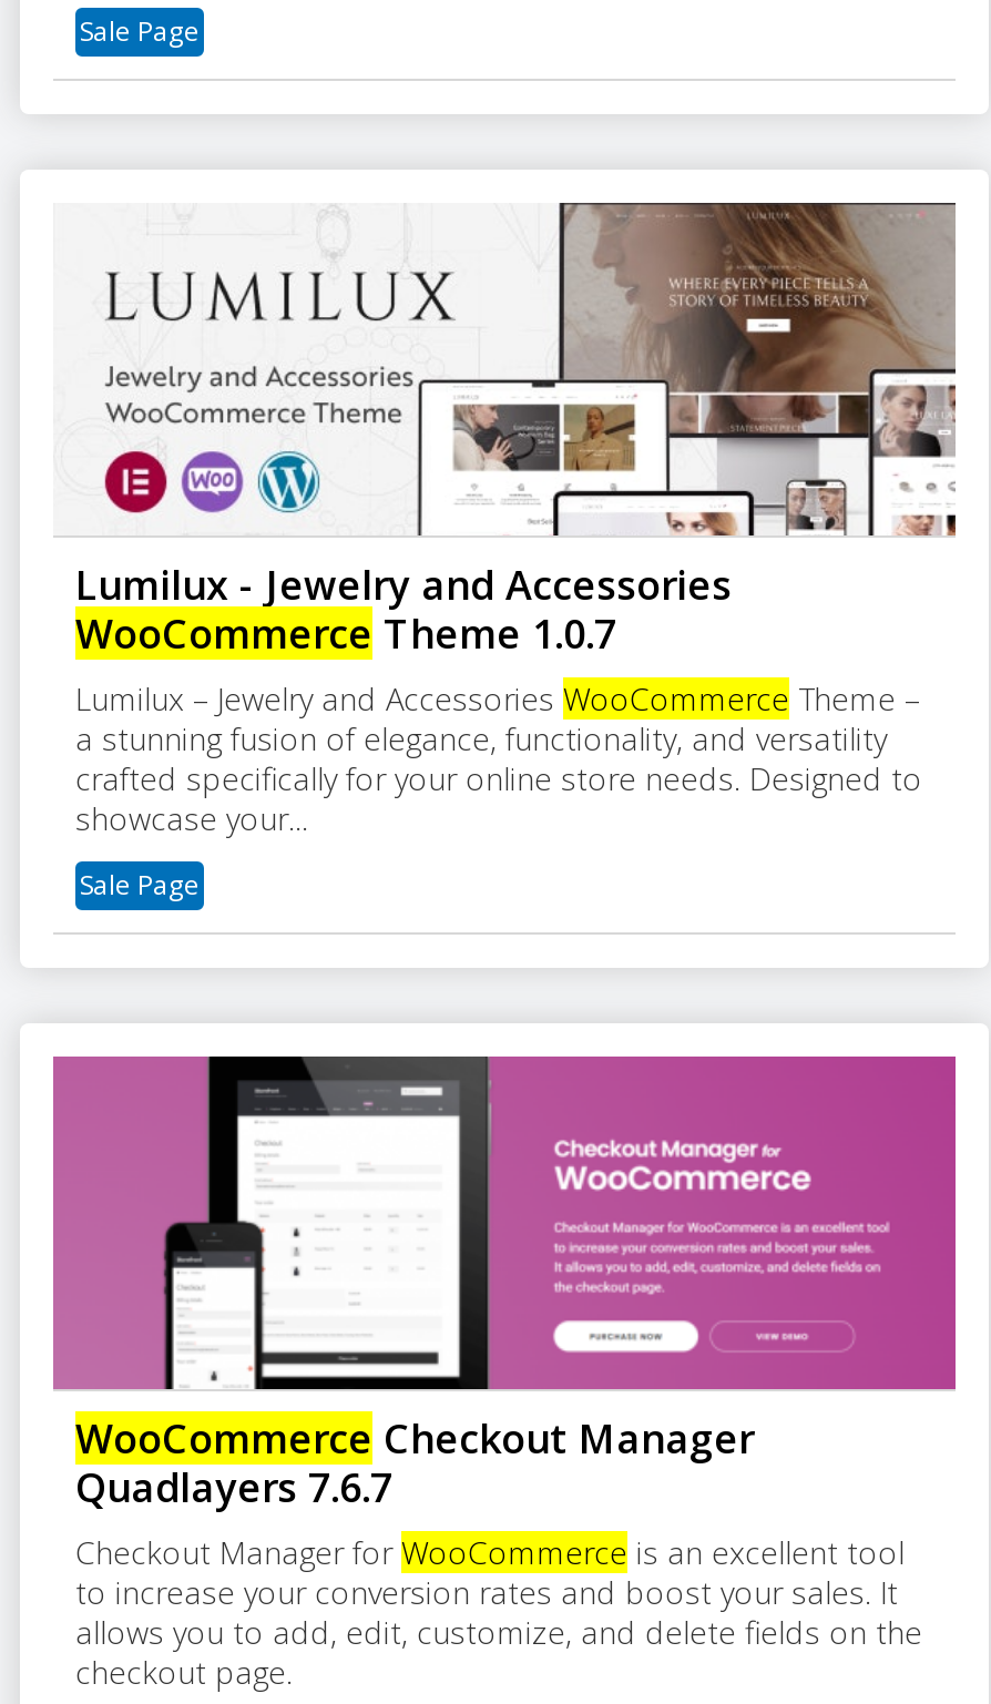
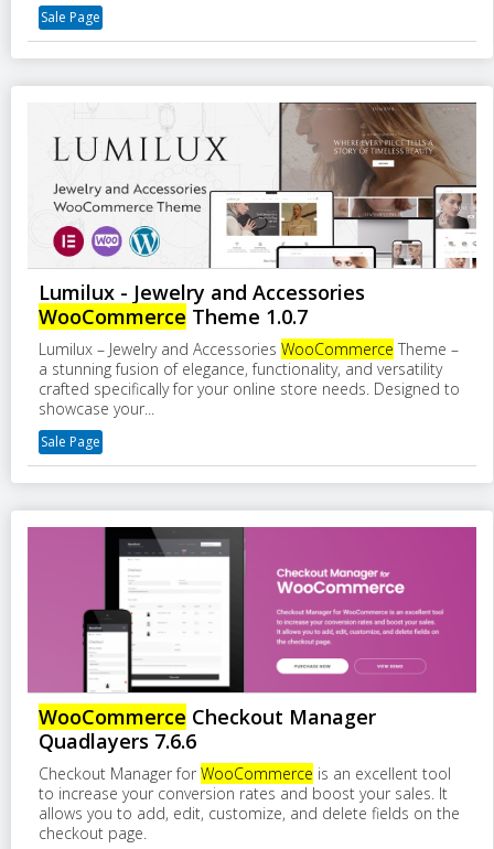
- Quadlayers 7.6.7
+ Quadlayers 7.6.6
